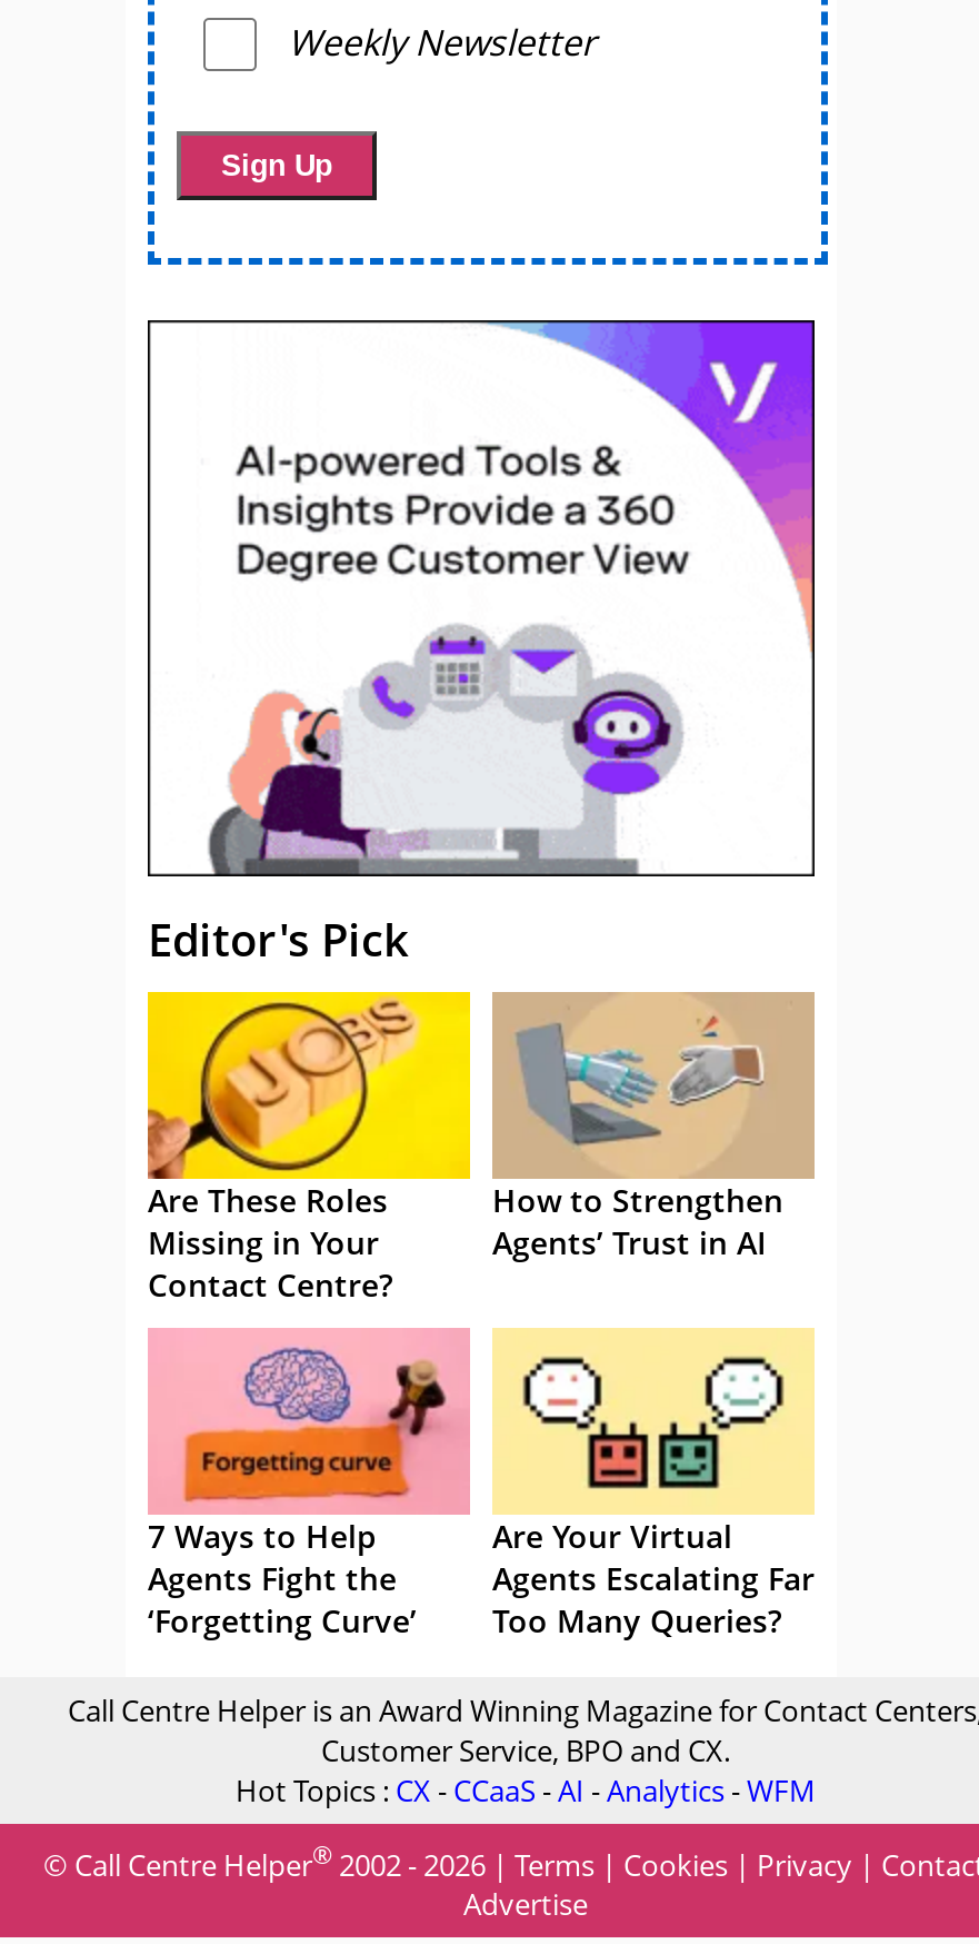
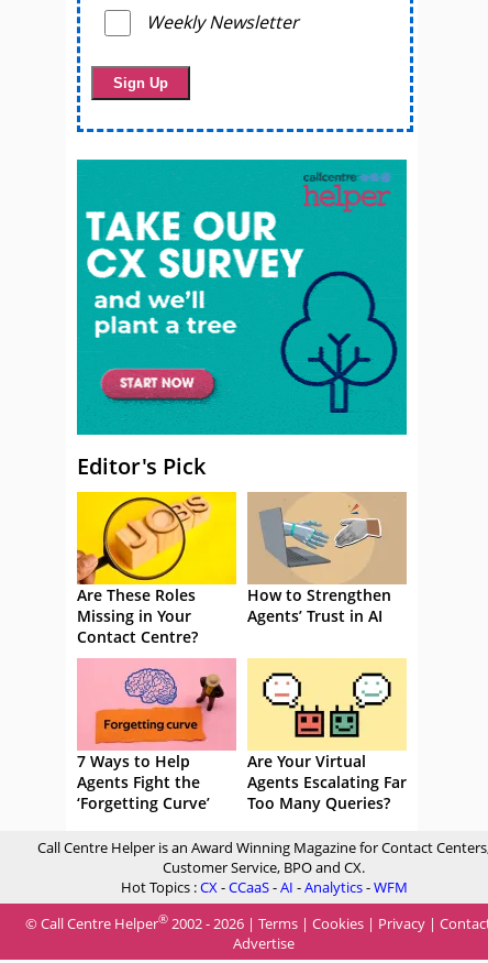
- [image]
+ [image]
